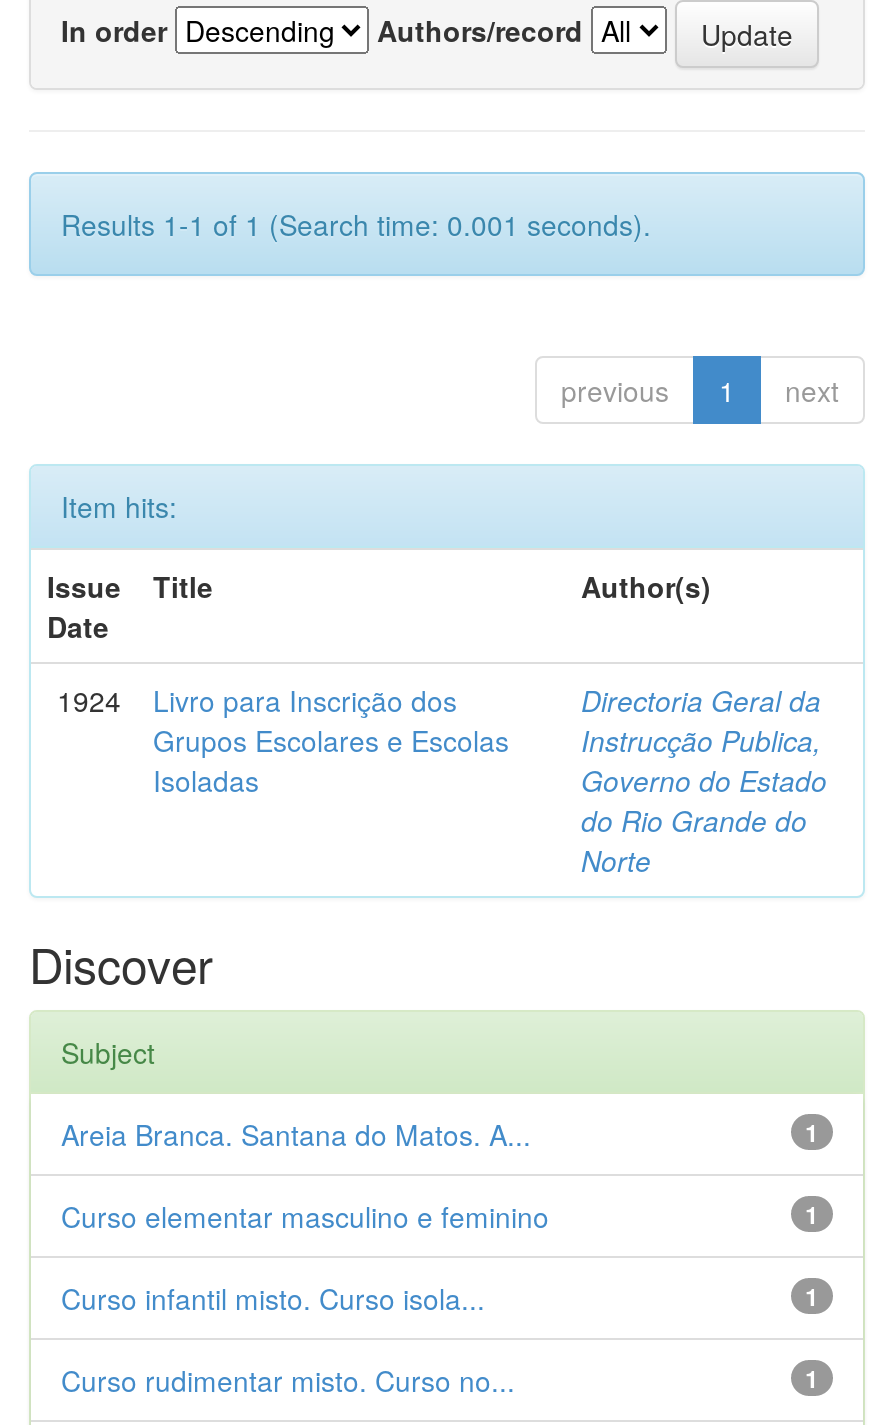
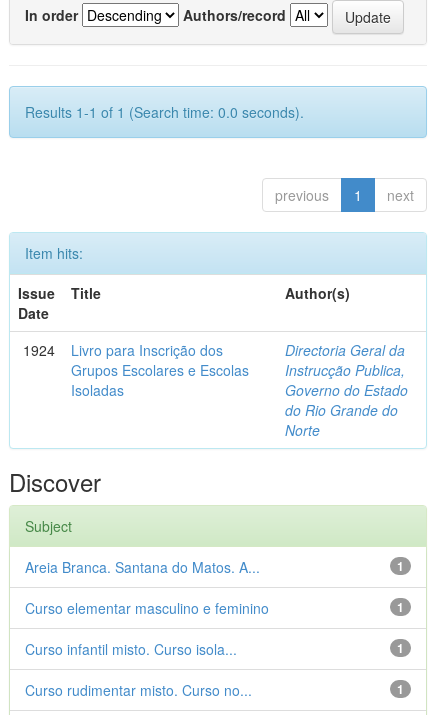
- Results 1-1 of 1 (Search time: 0.001 seconds).
+ Results 1-1 of 1 (Search time: 0.0 seconds).
